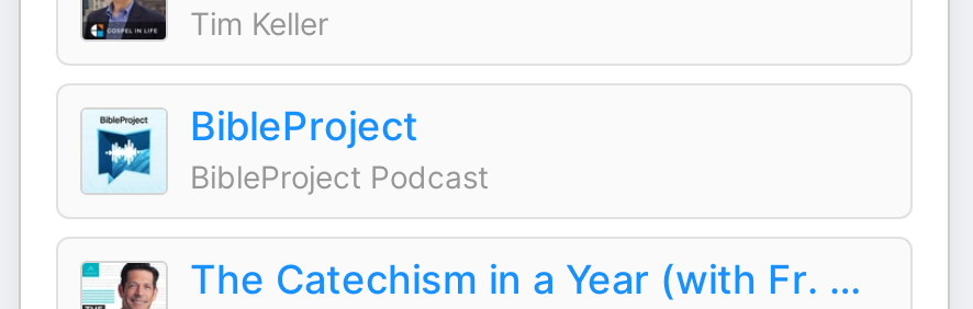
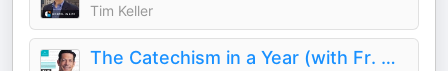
- [image]
- BibleProject
- BibleProject Podcast
